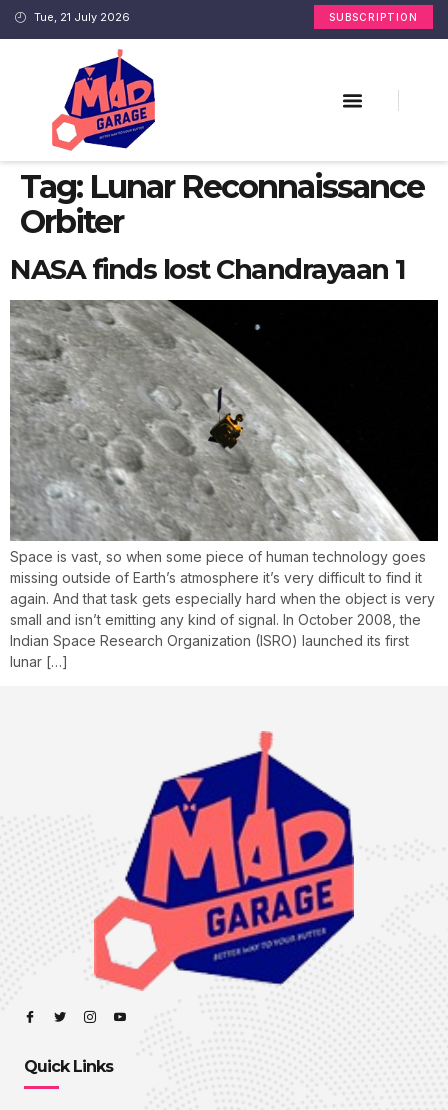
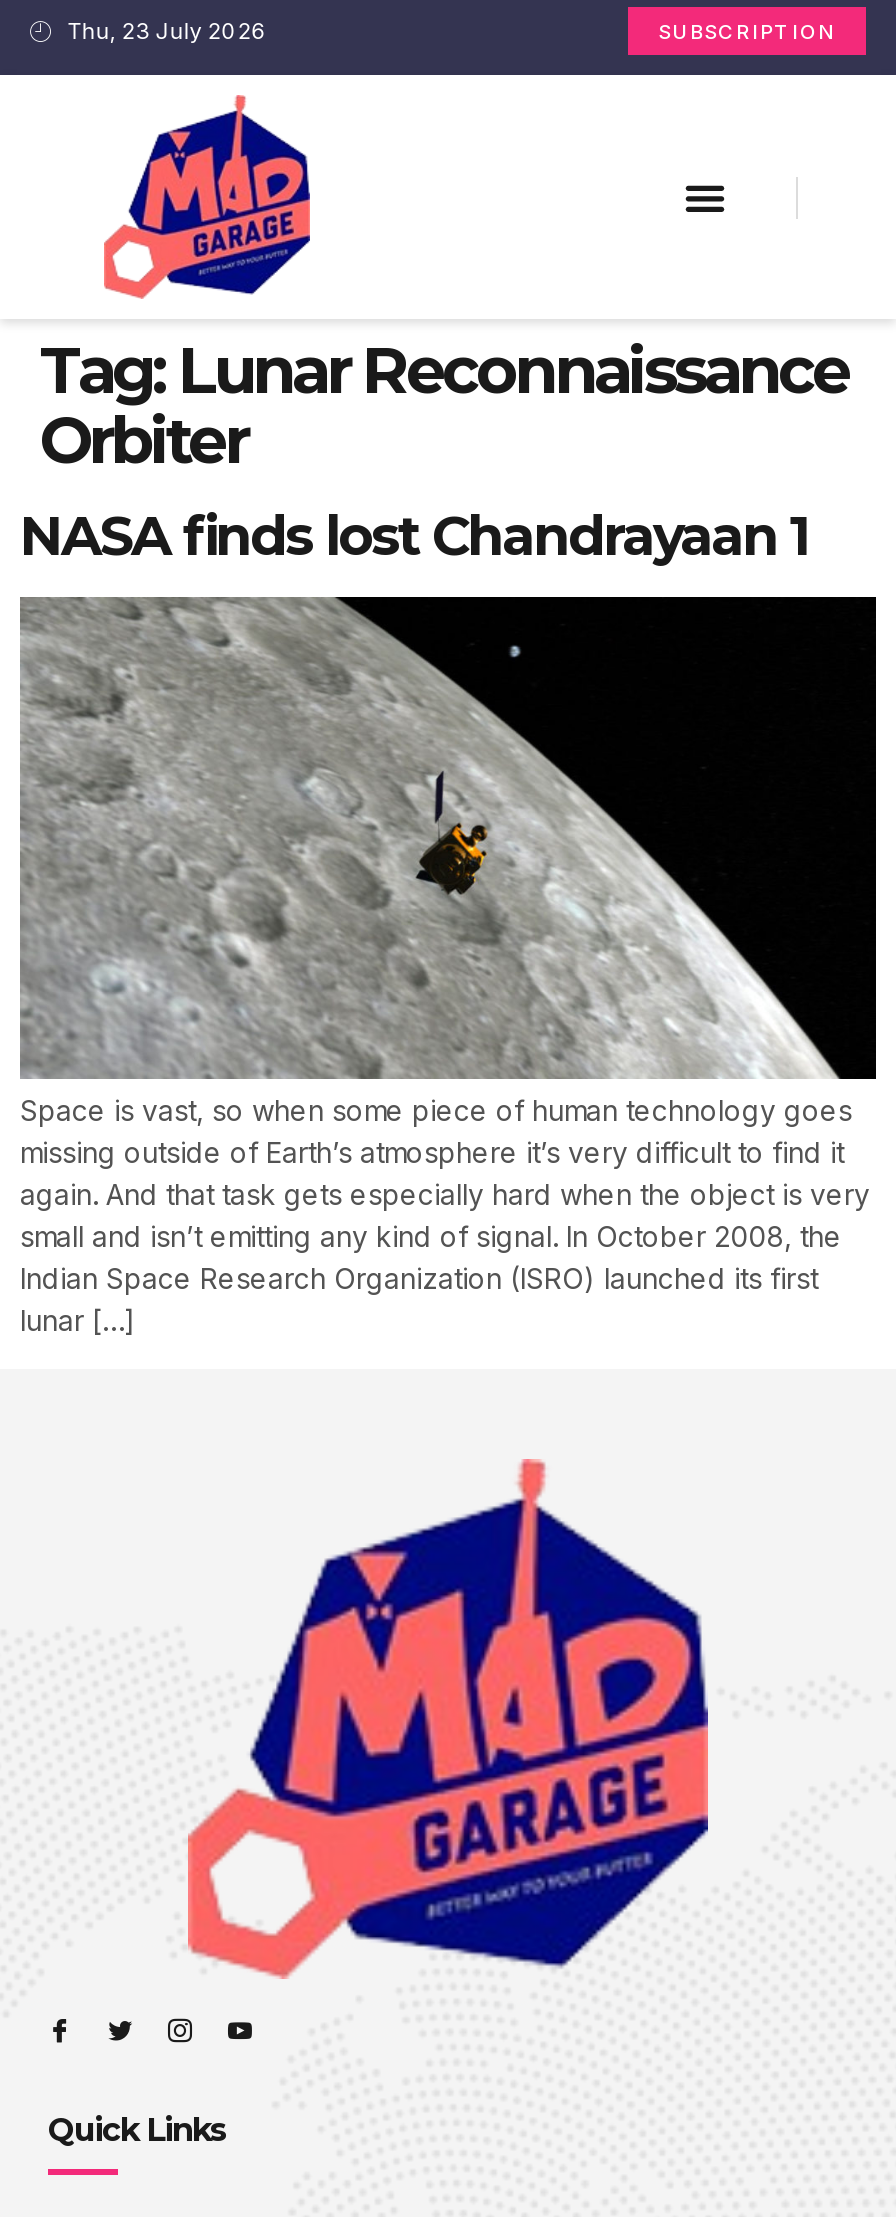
- Tue, 21 July 2026
+ Thu, 23 July 2026
